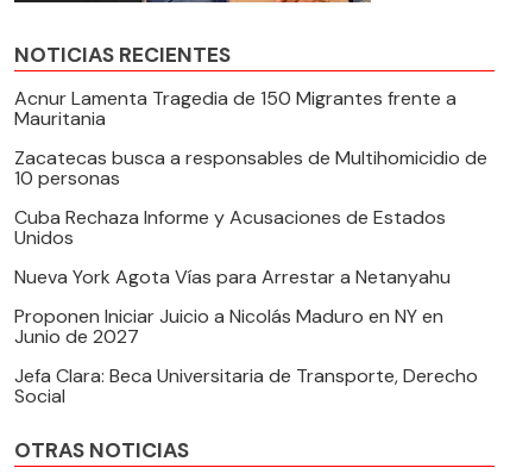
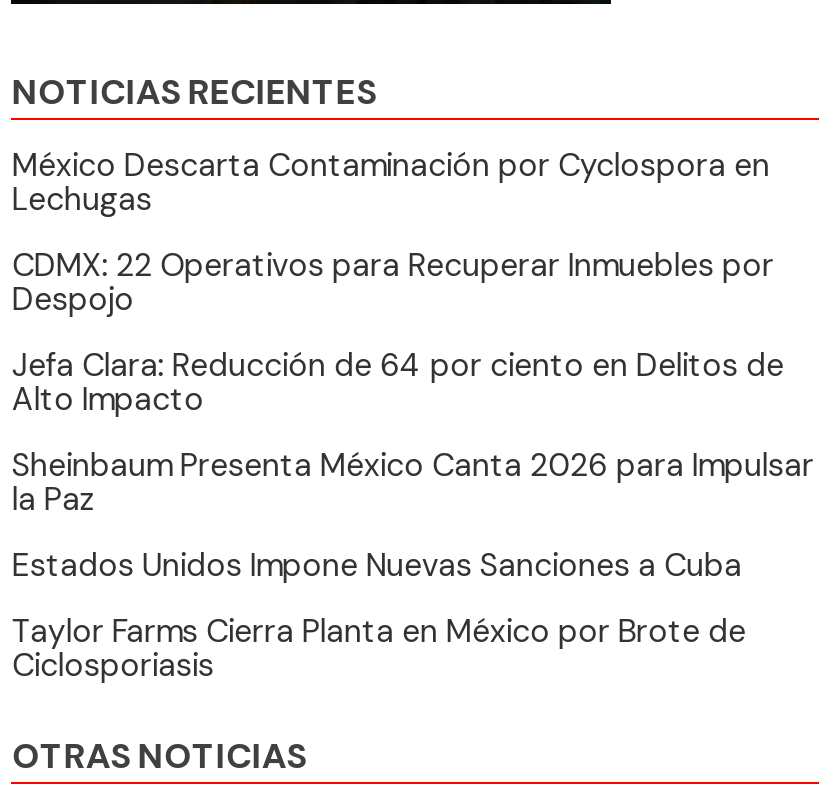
- Acnur Lamenta Tragedia de 150 Migrantes frente a
- Mauritania
+ México Descarta Contaminación por Cyclospora en
+ Lechugas

- Zacatecas busca a responsables de Multihomicidio de
- 10 personas
+ CDMX: 22 Operativos para Recuperar Inmuebles por
+ Despojo

- Cuba Rechaza Informe y Acusaciones de Estados
- Unidos
+ Jefa Clara: Reducción de 64 por ciento en Delitos de
+ Alto Impacto

- Nueva York Agota Vías para Arrestar a Netanyahu
+ Sheinbaum Presenta México Canta 2026 para Impulsar
+ la Paz

- Proponen Iniciar Juicio a Nicolás Maduro en NY en
- Junio de 2027
+ Estados Unidos Impone Nuevas Sanciones a Cuba

- Jefa Clara: Beca Universitaria de Transporte, Derecho
- Social
+ Taylor Farms Cierra Planta en México por Brote de
+ Ciclosporiasis
